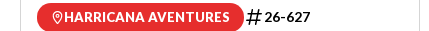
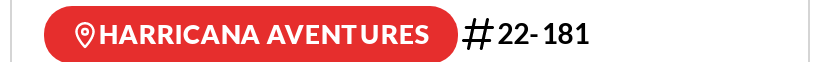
- 26-627
+ 22-181
